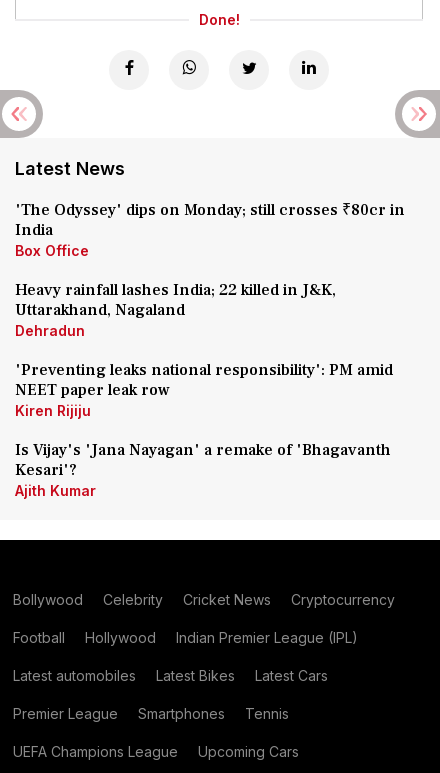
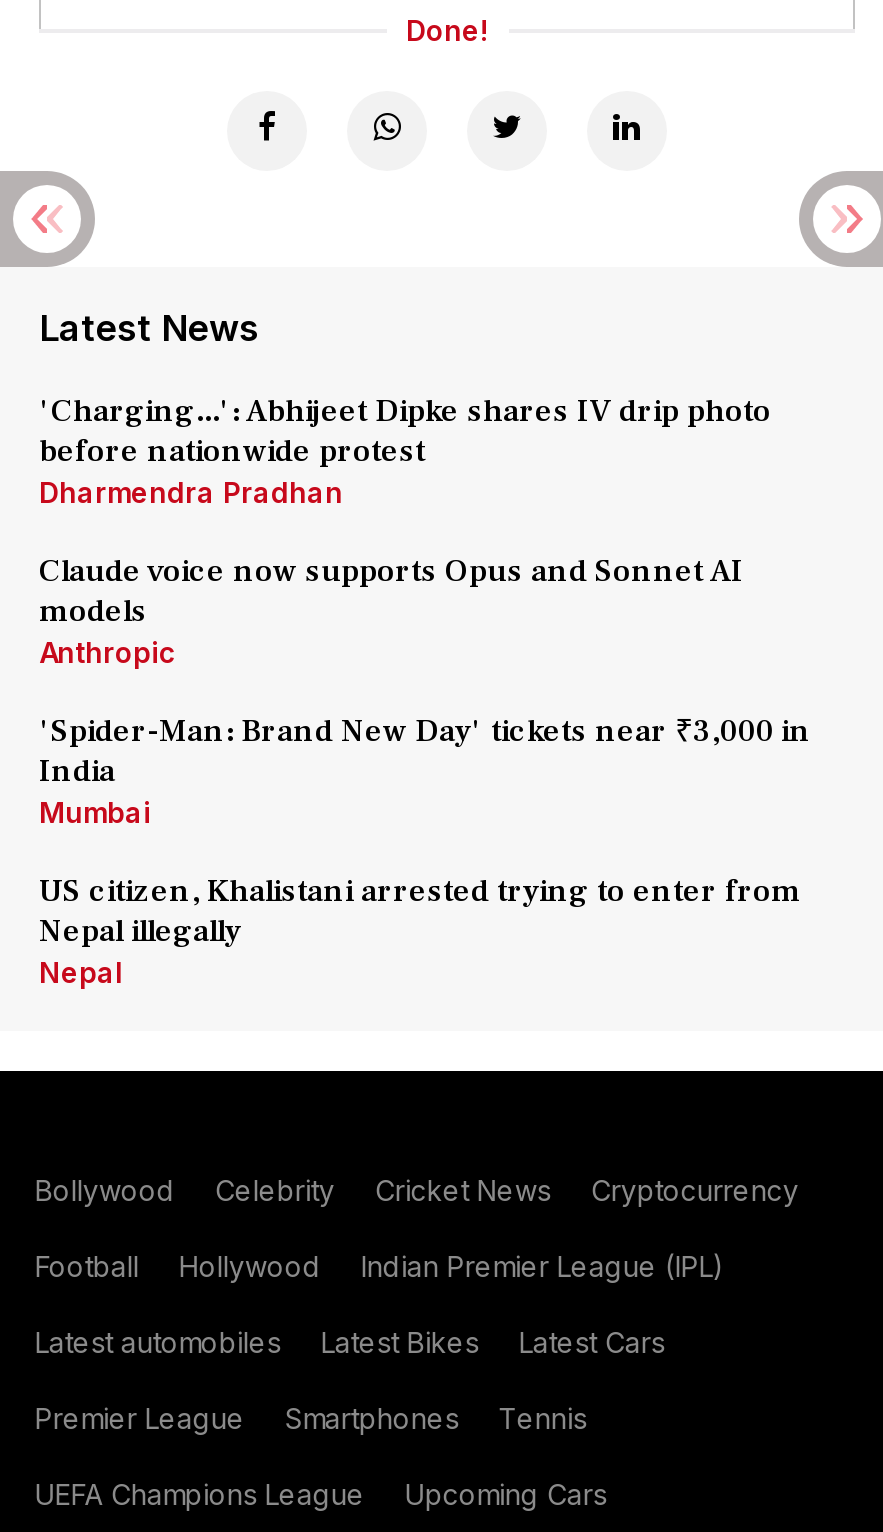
- 'The Odyssey' dips on Monday; still crosses ₹80cr in
+ 'Charging...': Abhijeet Dipke shares IV drip photo
+ before nationwide protest
+ Dharmendra Pradhan
+ Claude voice now supports Opus and Sonnet AI
+ models
+ Anthropic
+ 'Spider-Man: Brand New Day' tickets near ₹3,000 in

moved down: India

- Box Office
- Heavy rainfall lashes India; 22 killed in J&K,
- Uttarakhand, Nagaland
- Dehradun
- 'Preventing leaks national responsibility': PM amid
- NEET paper leak row
- Kiren Rijiju
- Is Vijay's 'Jana Nayagan' a remake of 'Bhagavanth
- Kesari'?
- Ajith Kumar
+ Mumbai
+ US citizen, Khalistani arrested trying to enter from
+ Nepal illegally
+ Nepal
